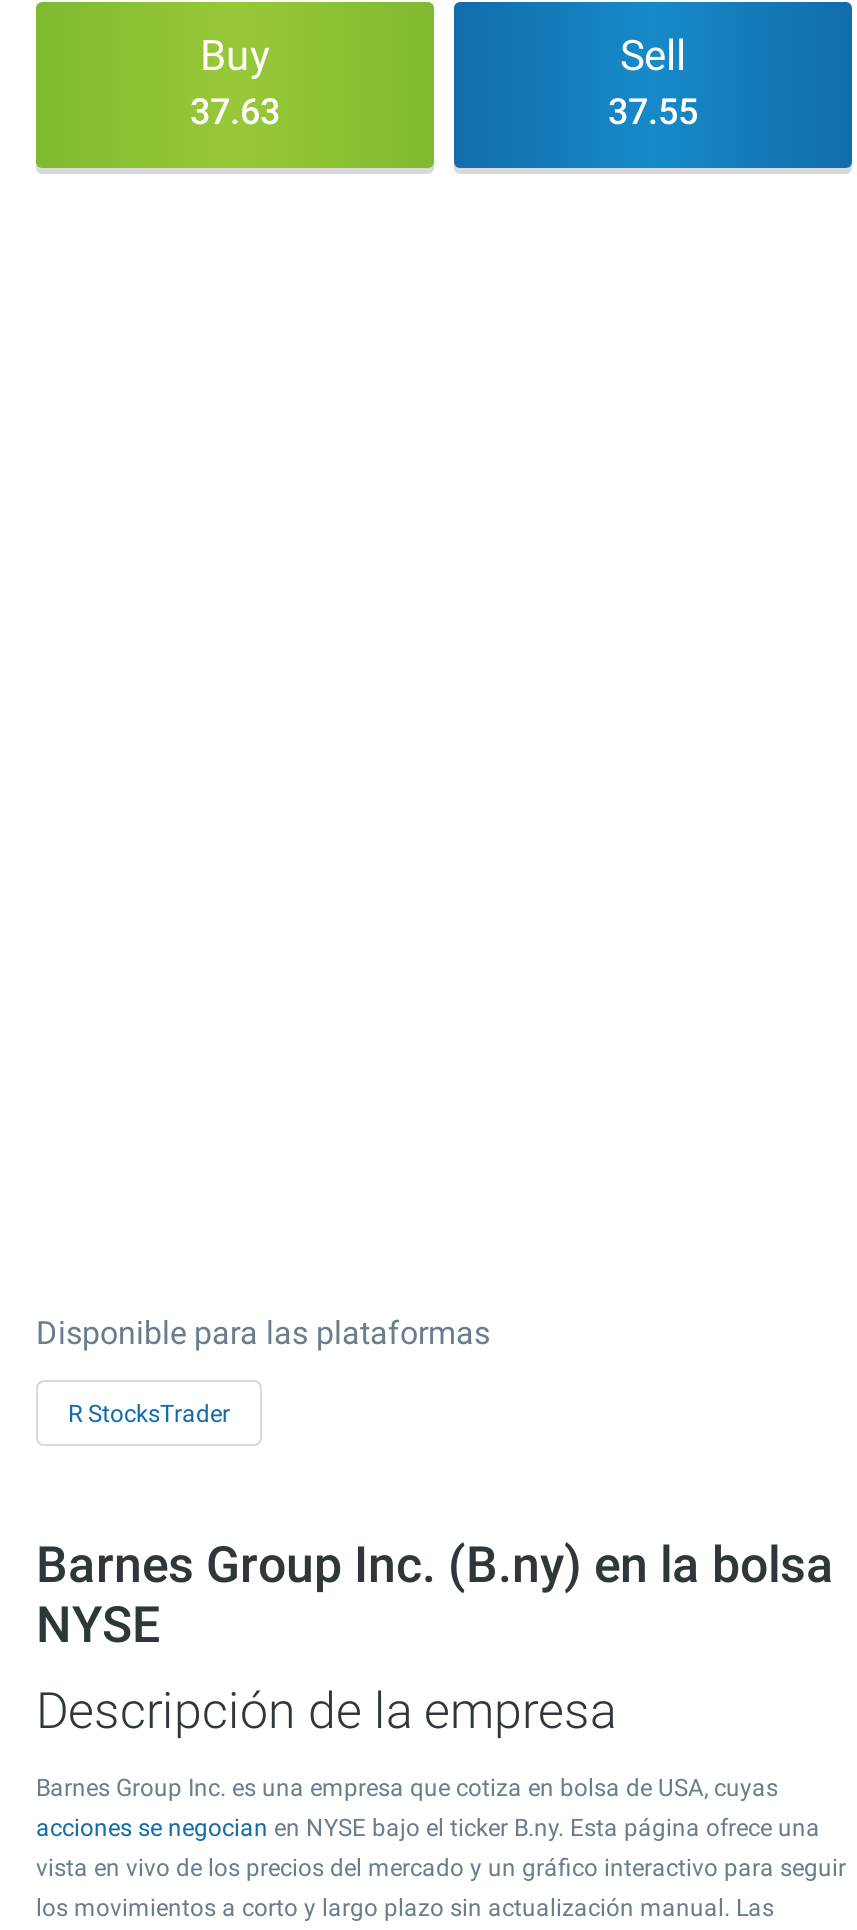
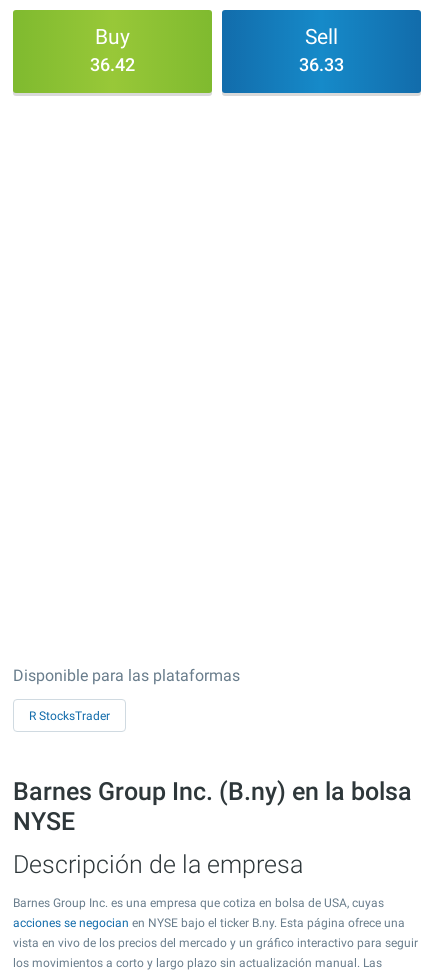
- 37.63
+ 36.42

- 37.55
+ 36.33
